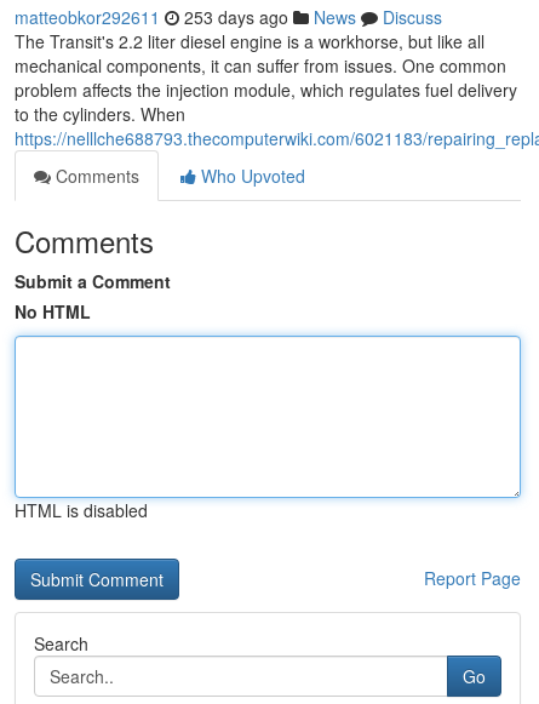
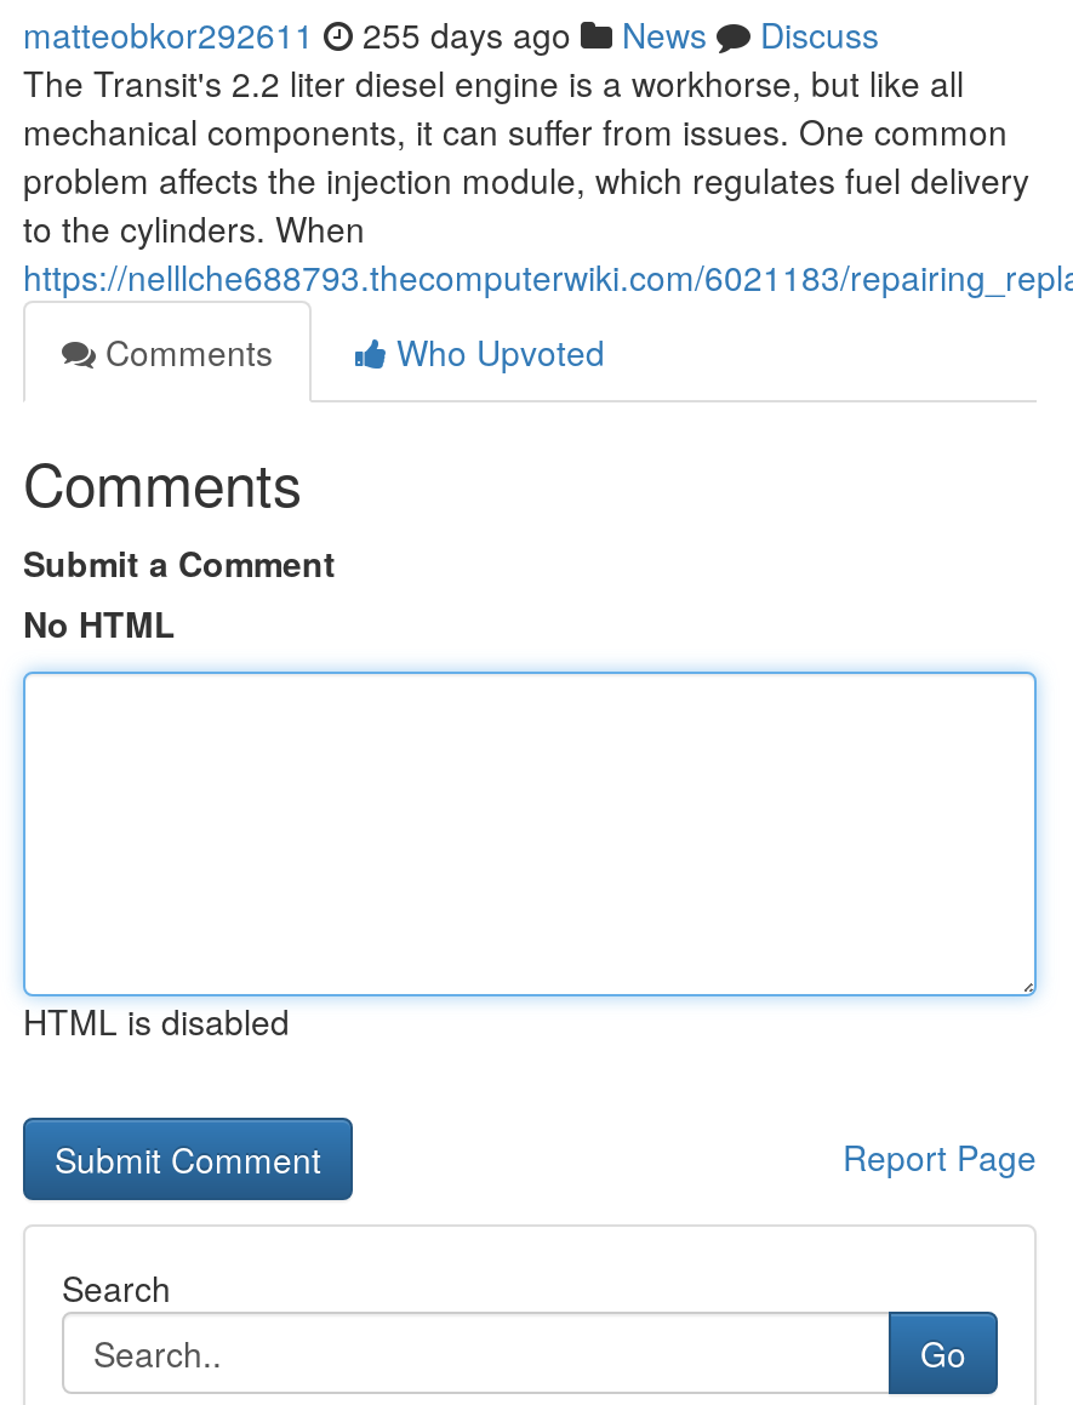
- matteobkor292611 253 days ago News Discuss
+ matteobkor292611 255 days ago News Discuss
